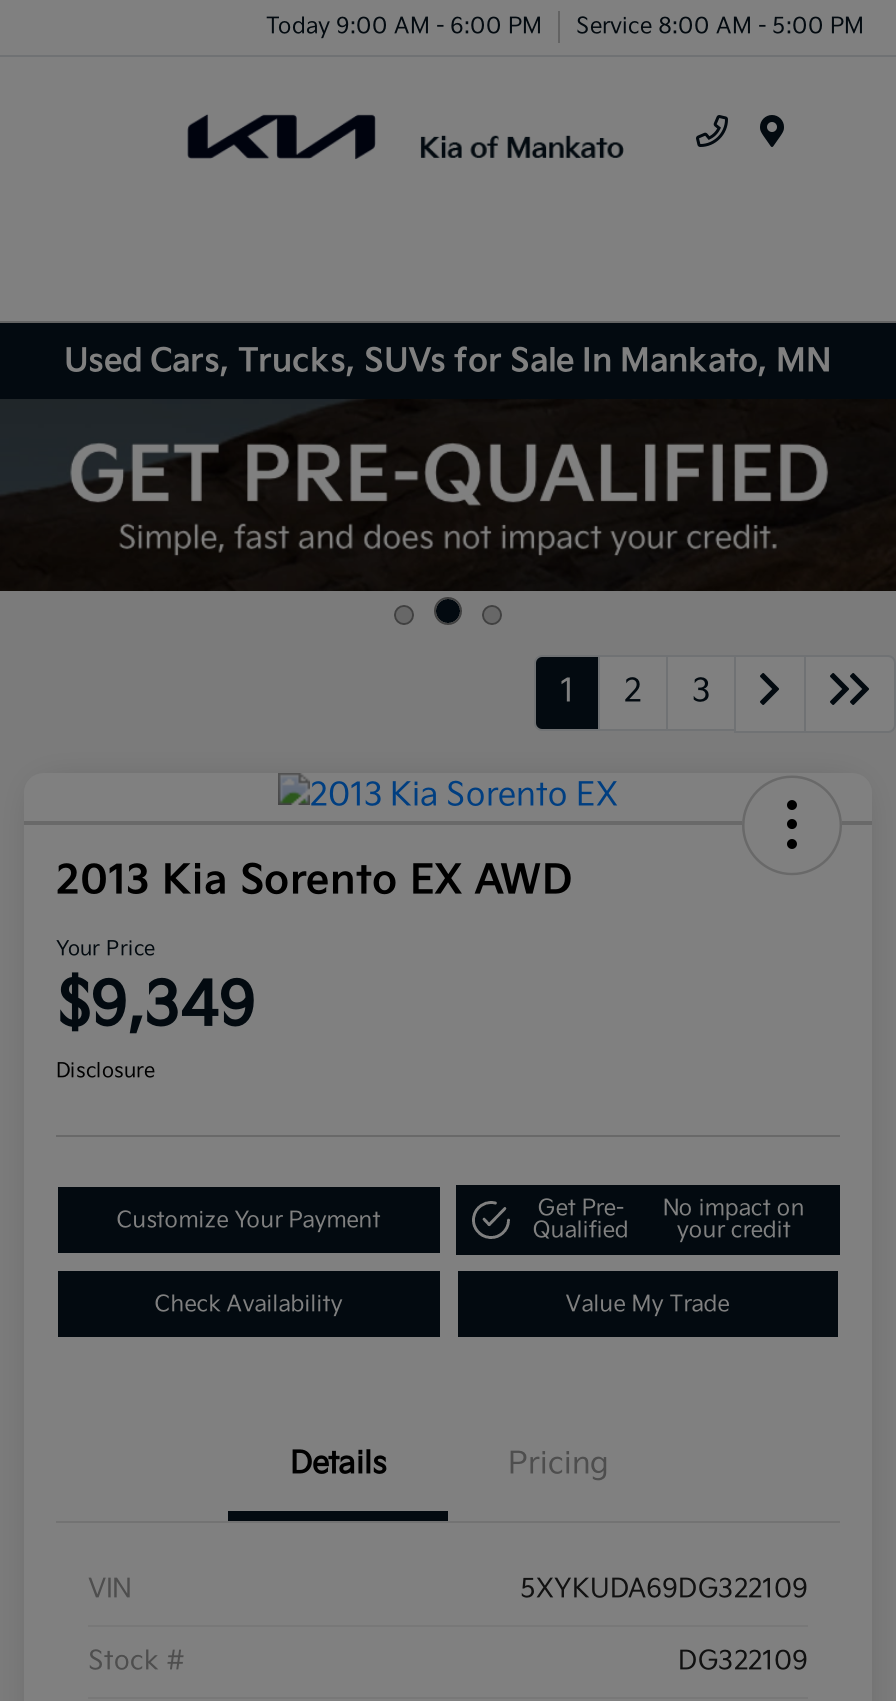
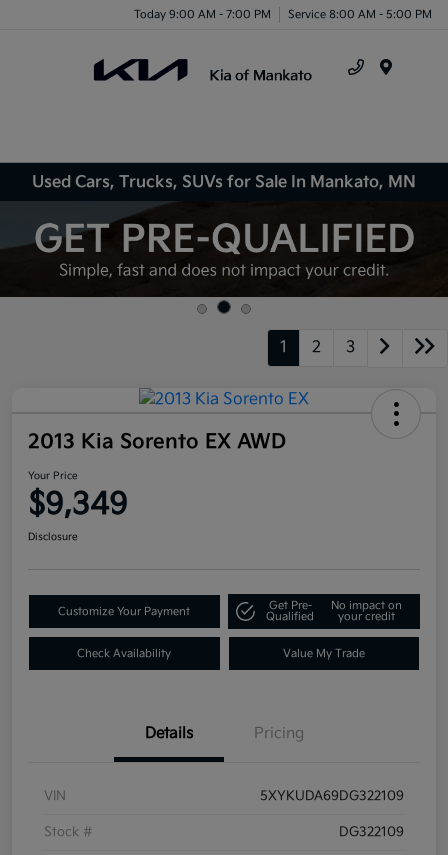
- Today 9:00 AM - 6:00 PM Service 8:00 AM - 5:00 PM
+ Today 9:00 AM - 7:00 PM Service 8:00 AM - 5:00 PM
